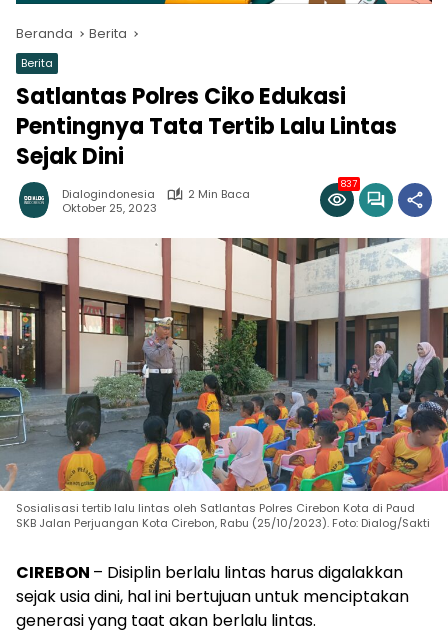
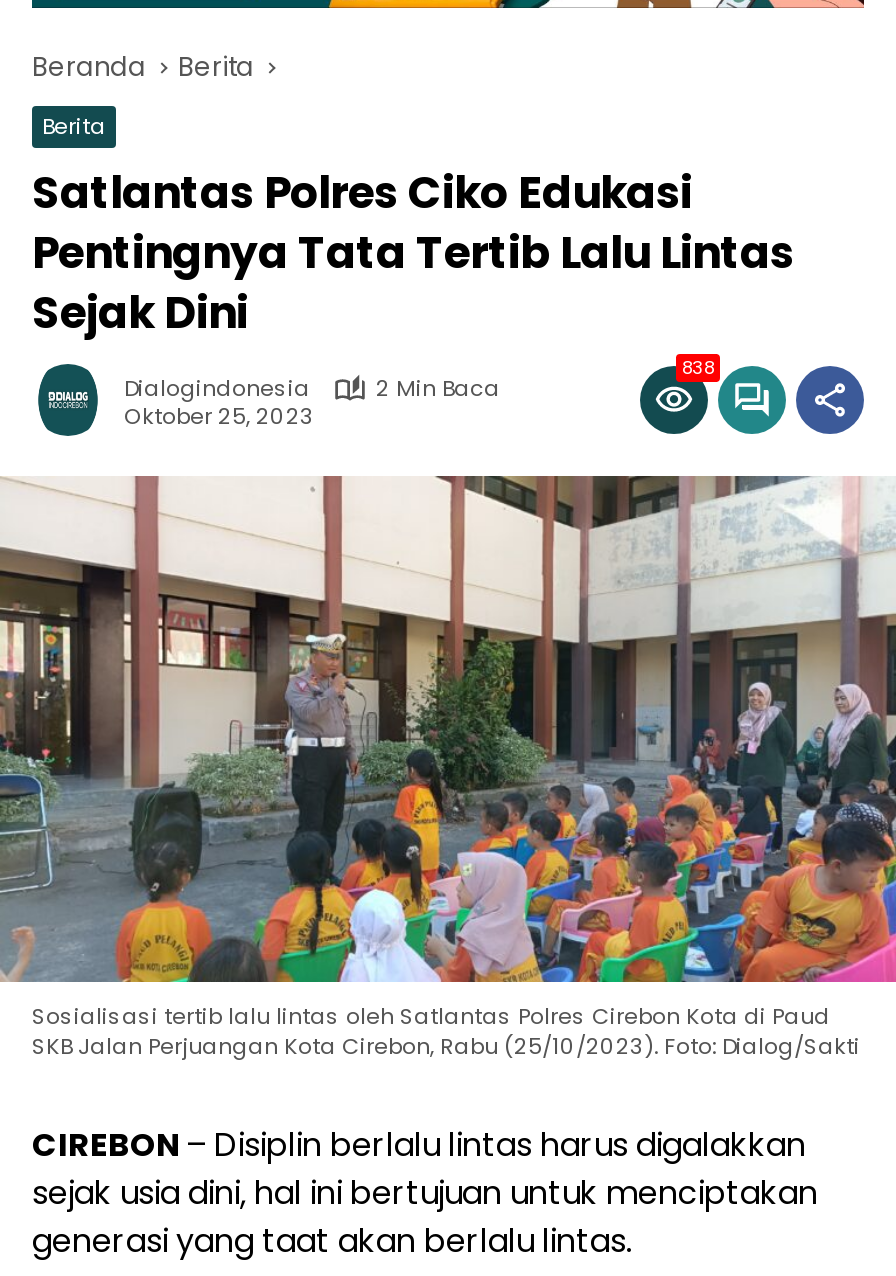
- 837
+ 838
